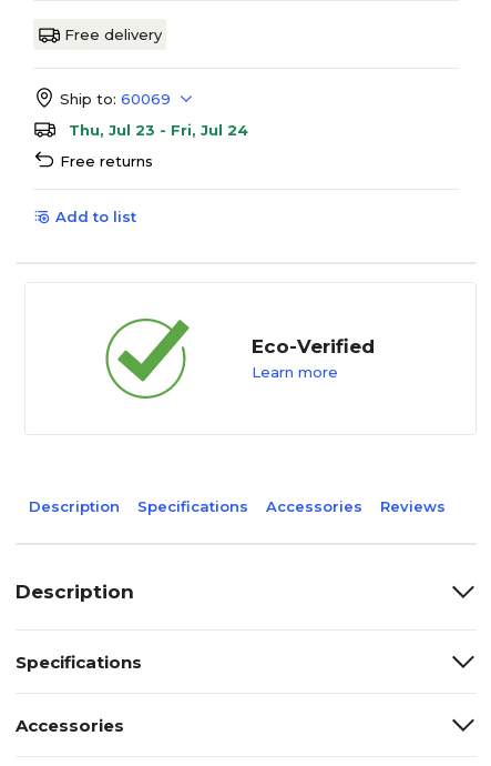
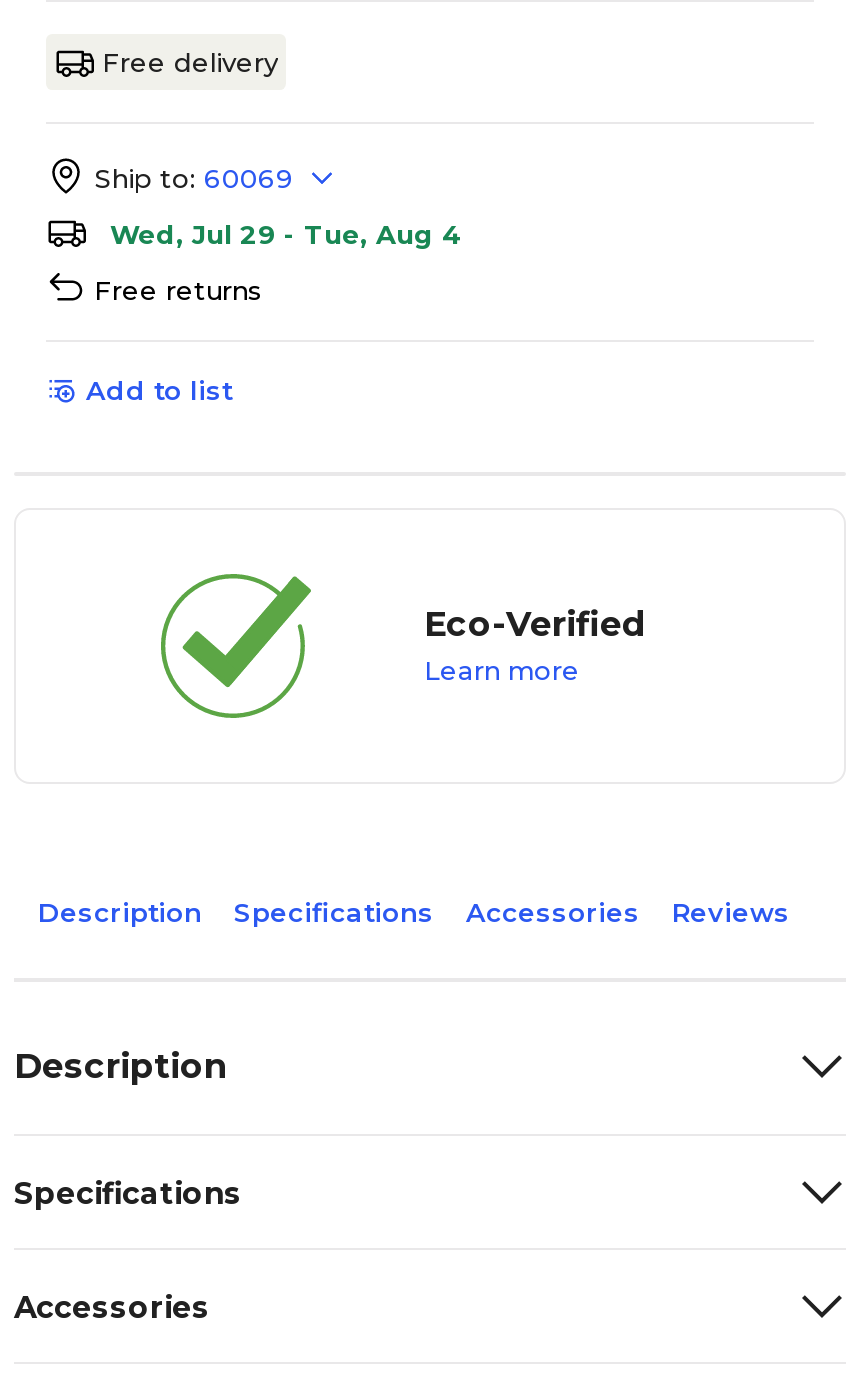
- Thu, Jul 23 - Fri, Jul 24
+ Wed, Jul 29 - Tue, Aug 4

- [image]
+ [image]
